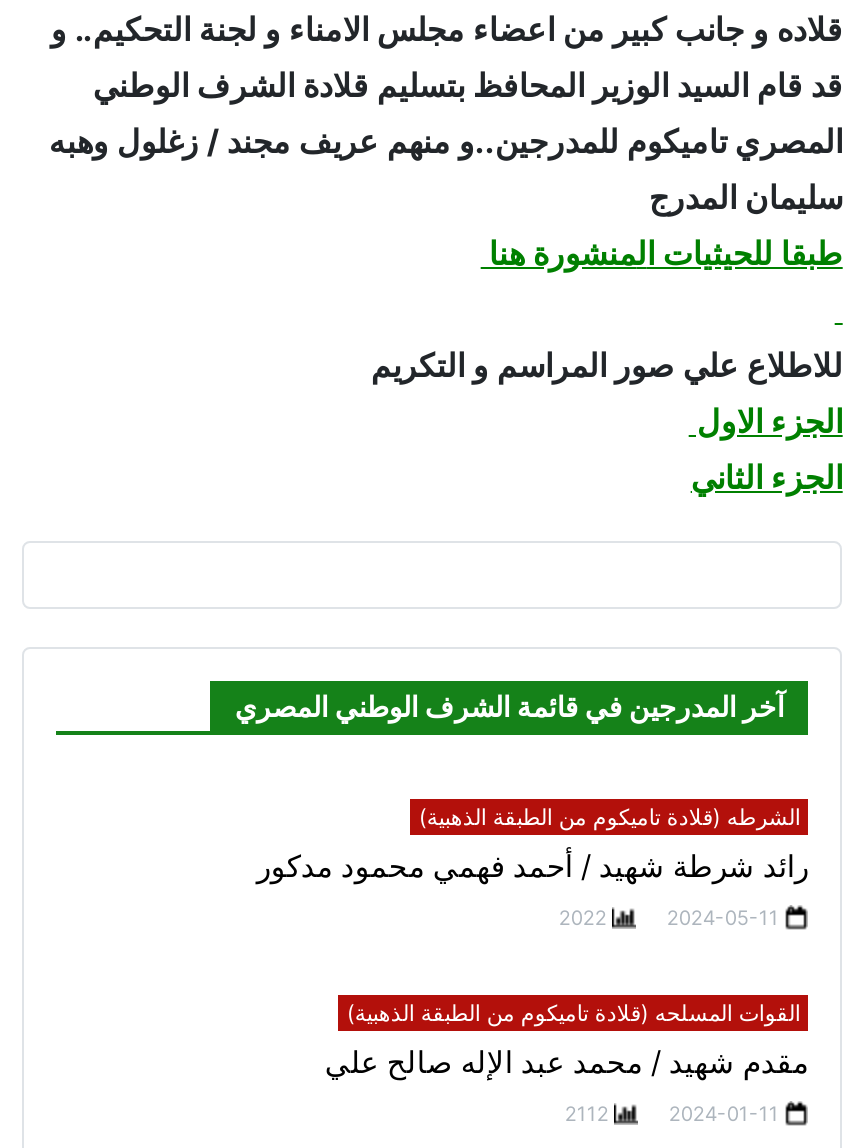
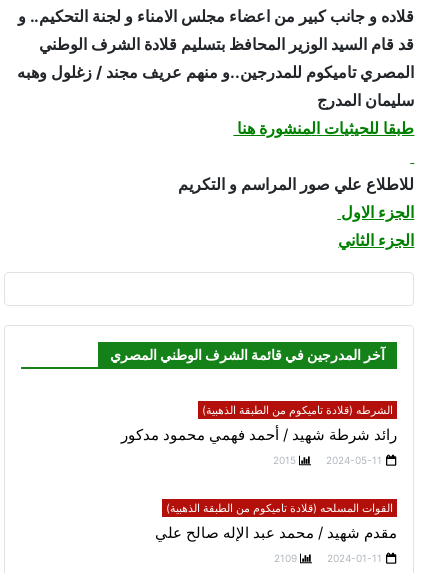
- 2022
+ 2015

- 2112
+ 2109
